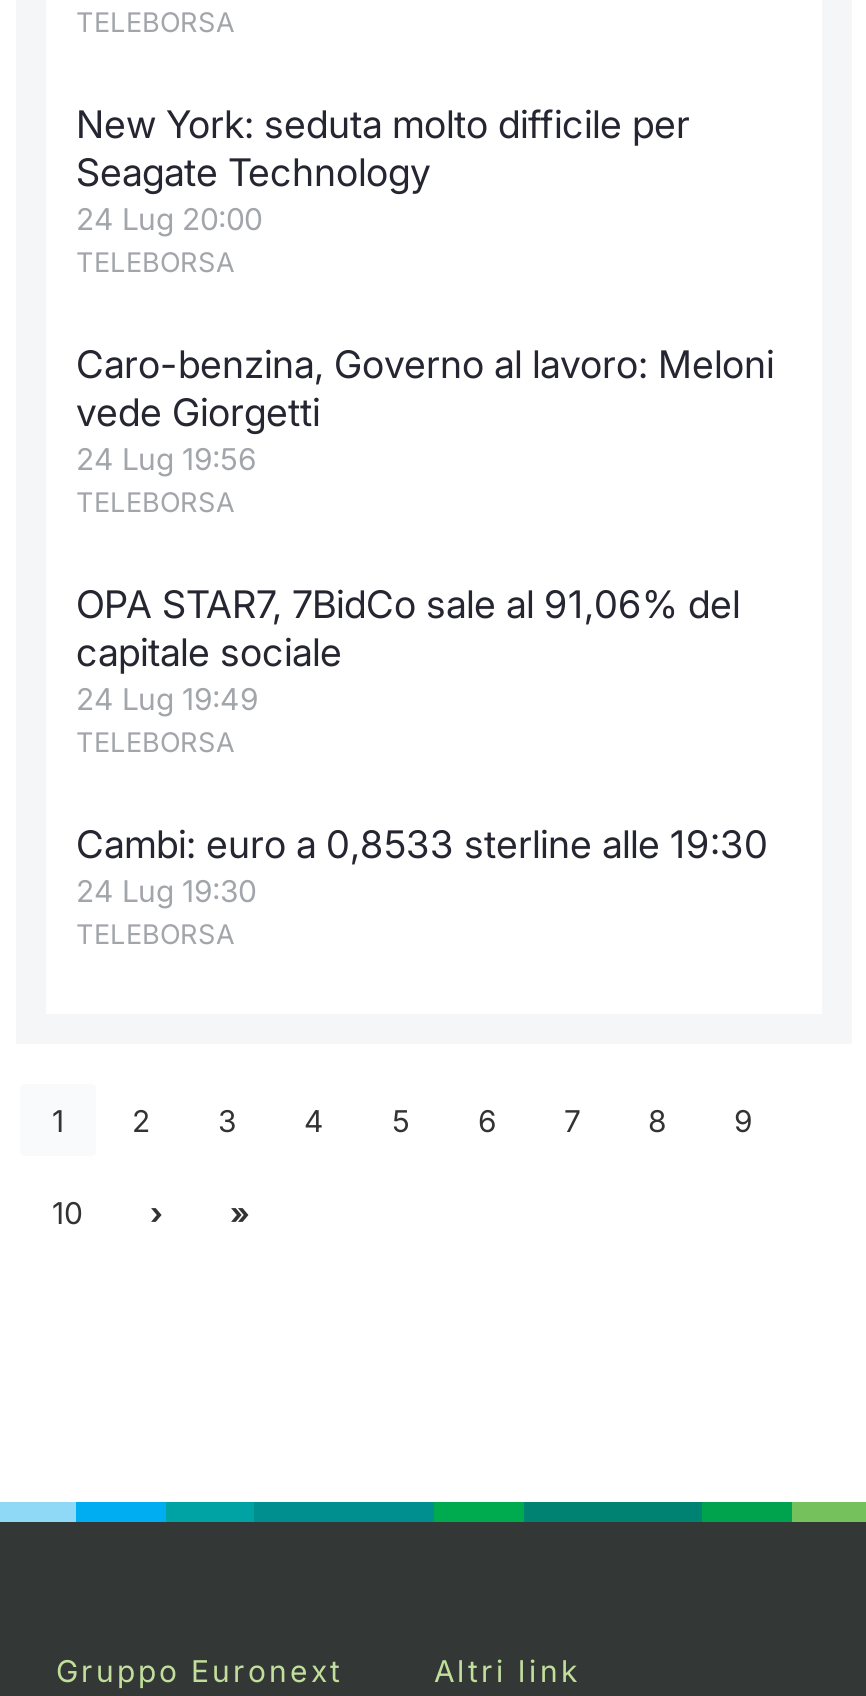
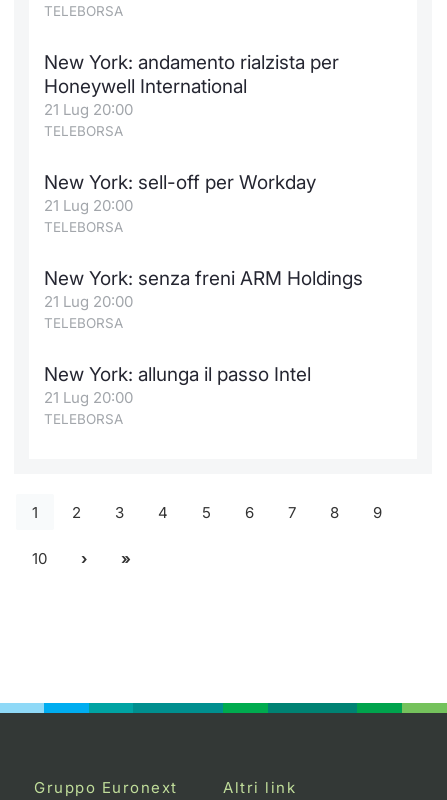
- New York: seduta molto difficile per
- Seagate Technology
- 24 Lug 20:00
+ New York: andamento rialzista per
+ Honeywell International
+ 21 Lug 20:00

- Caro-benzina, Governo al lavoro: Meloni
- vede Giorgetti
- 24 Lug 19:56
+ New York: sell-off per Workday
+ 21 Lug 20:00

- OPA STAR7, 7BidCo sale al 91,06% del
- capitale sociale
- 24 Lug 19:49
+ New York: senza freni ARM Holdings
+ 21 Lug 20:00

- Cambi: euro a 0,8533 sterline alle 19:30
- 24 Lug 19:30
+ New York: allunga il passo Intel
+ 21 Lug 20:00
